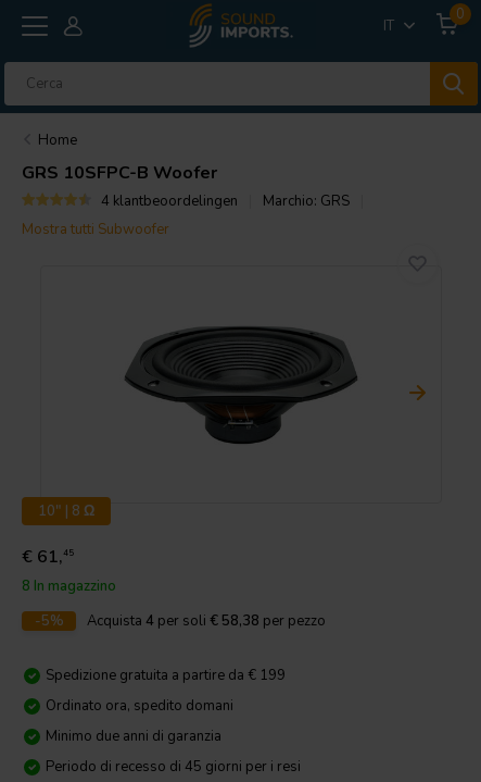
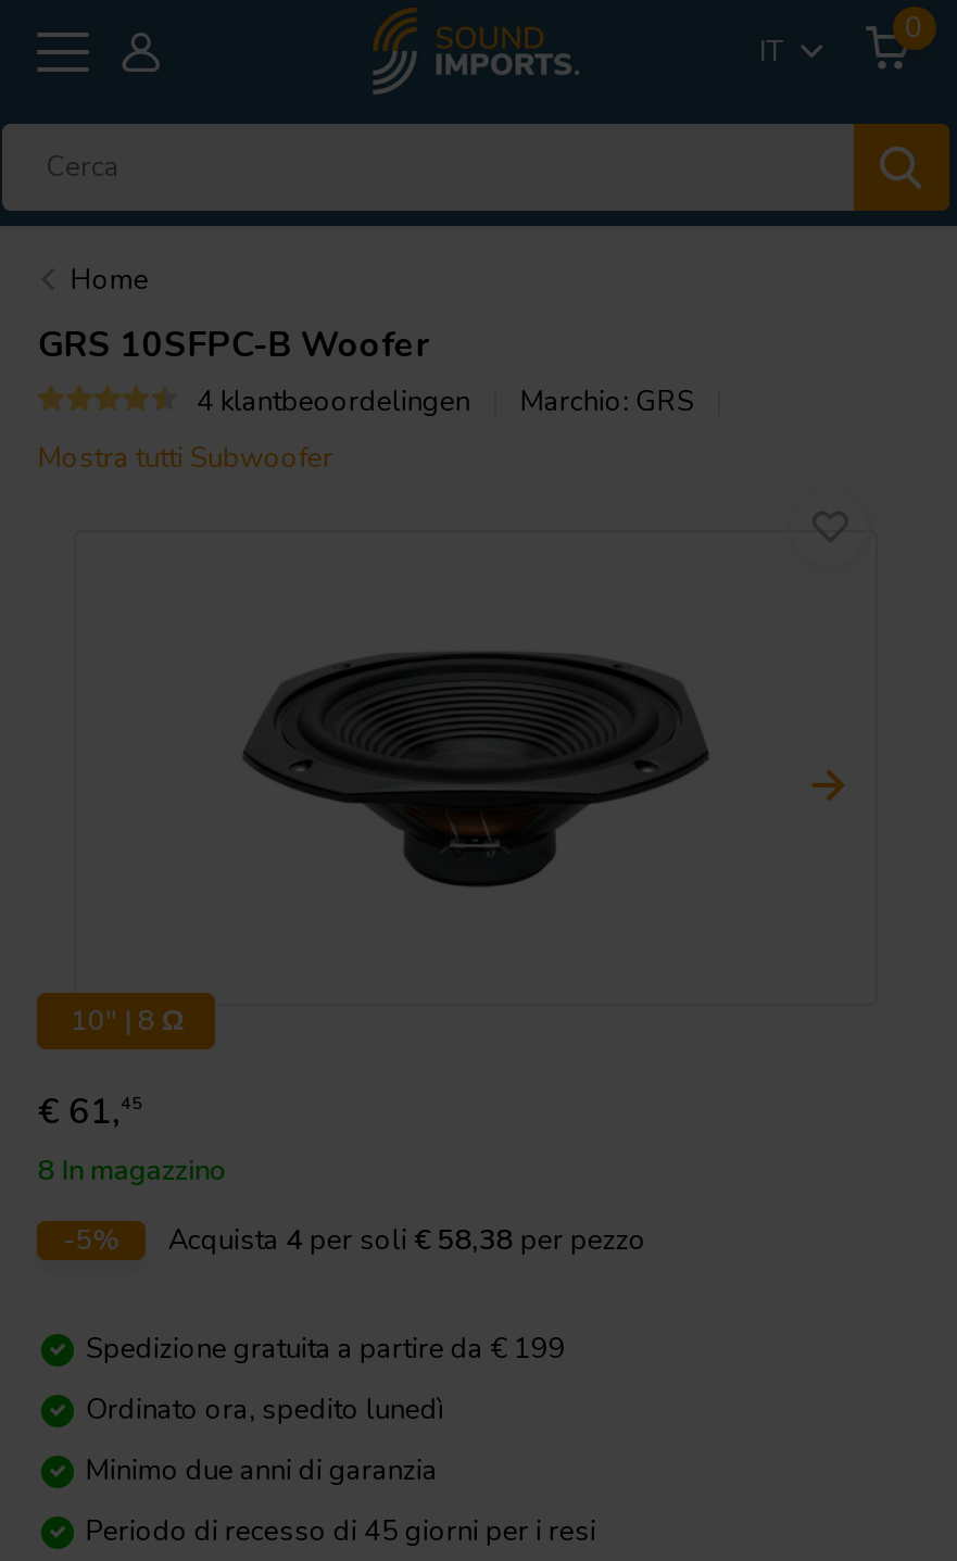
- Ordinato ora, spedito domani
+ Ordinato ora, spedito lunedì
